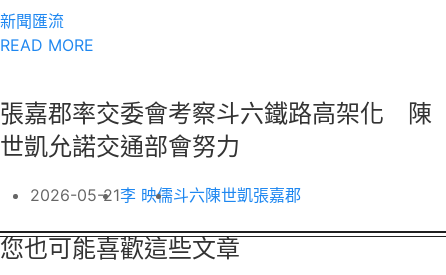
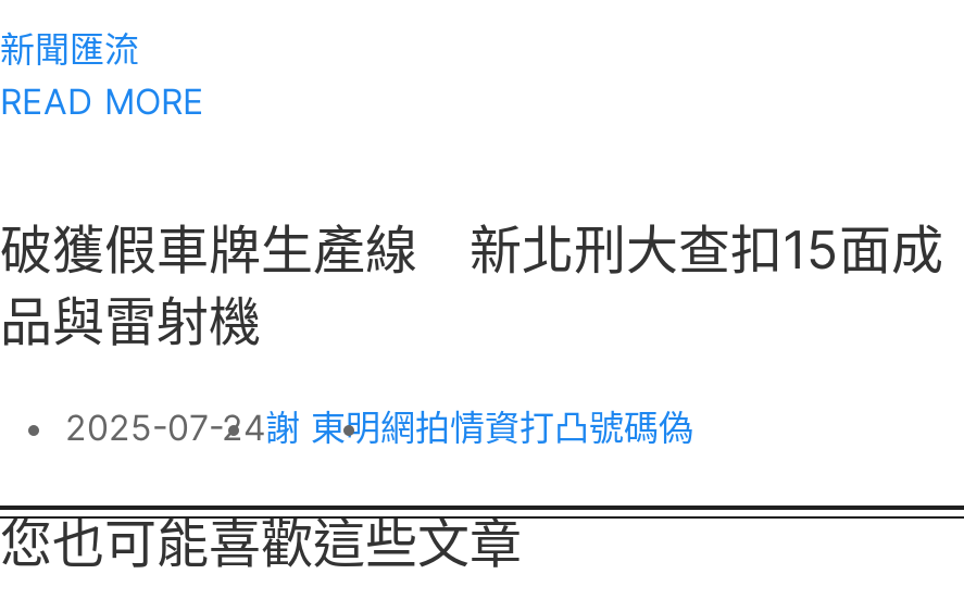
- 張嘉郡率交委會考察斗六鐵路高架化 陳
- 世凱允諾交通部會努力
+ 破獲假車牌生產線 新北刑大查扣15面成
+ 品與雷射機

- 2026-05-21李 映儒斗六陳世凱張嘉郡
+ 2025-07-24謝 東明網拍情資打凸號碼偽
